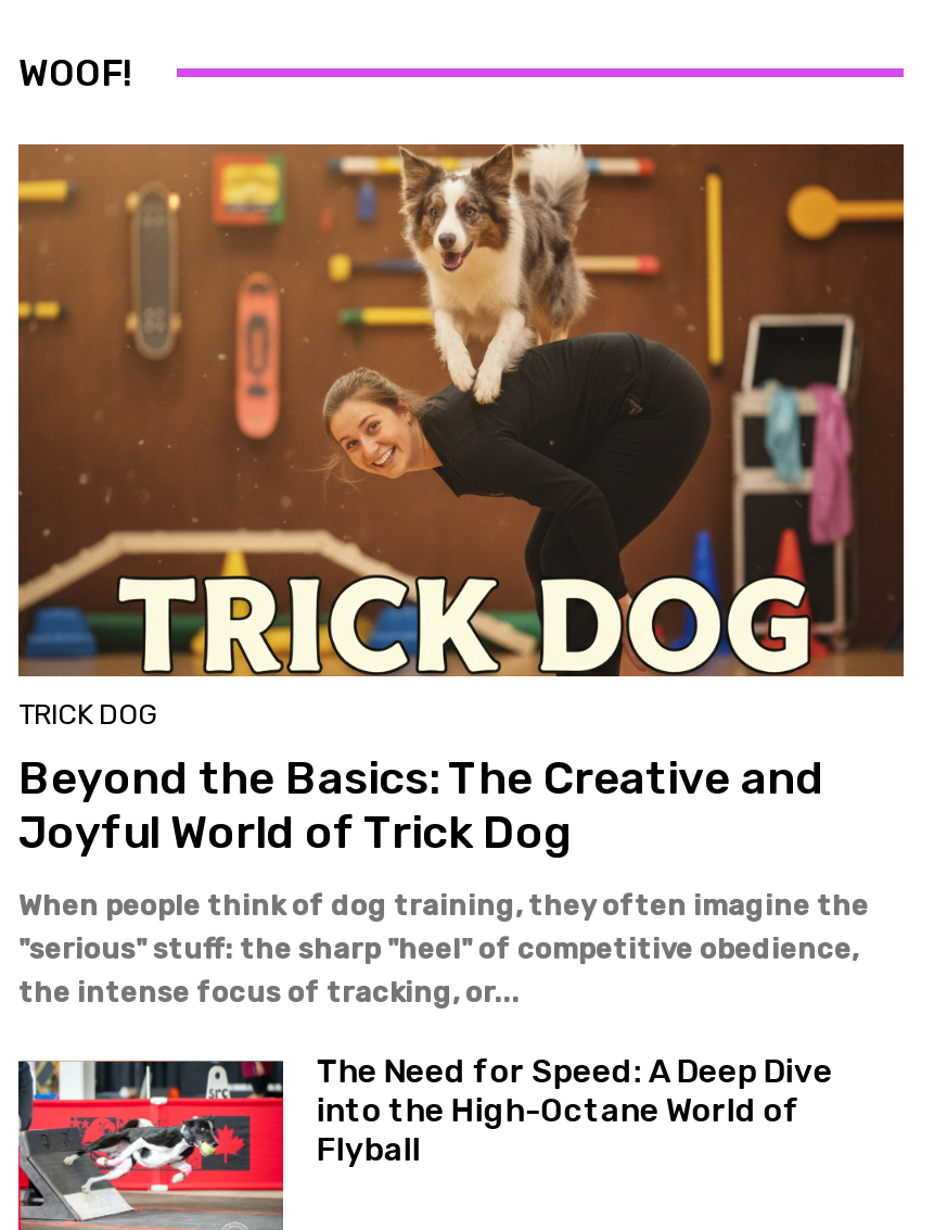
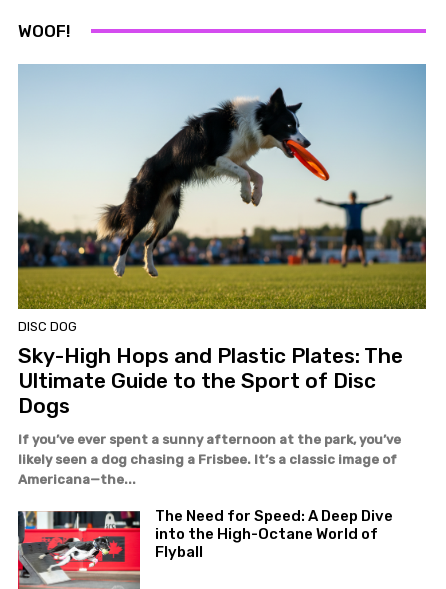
- [image]
- TRICK DOG
- Beyond the Basics: The Creative and
- Joyful World of Trick Dog
+ [image]
+ DISC DOG
+ Sky-High Hops and Plastic Plates: The
+ Ultimate Guide to the Sport of Disc
+ Dogs

- When people think of dog training, they often imagine the
- "serious" stuff: the sharp "heel" of competitive obedience,
- the intense focus of tracking, or...
+ If you’ve ever spent a sunny afternoon at the park, you’ve
+ likely seen a dog chasing a Frisbee. It’s a classic image of
+ Americana—the...
